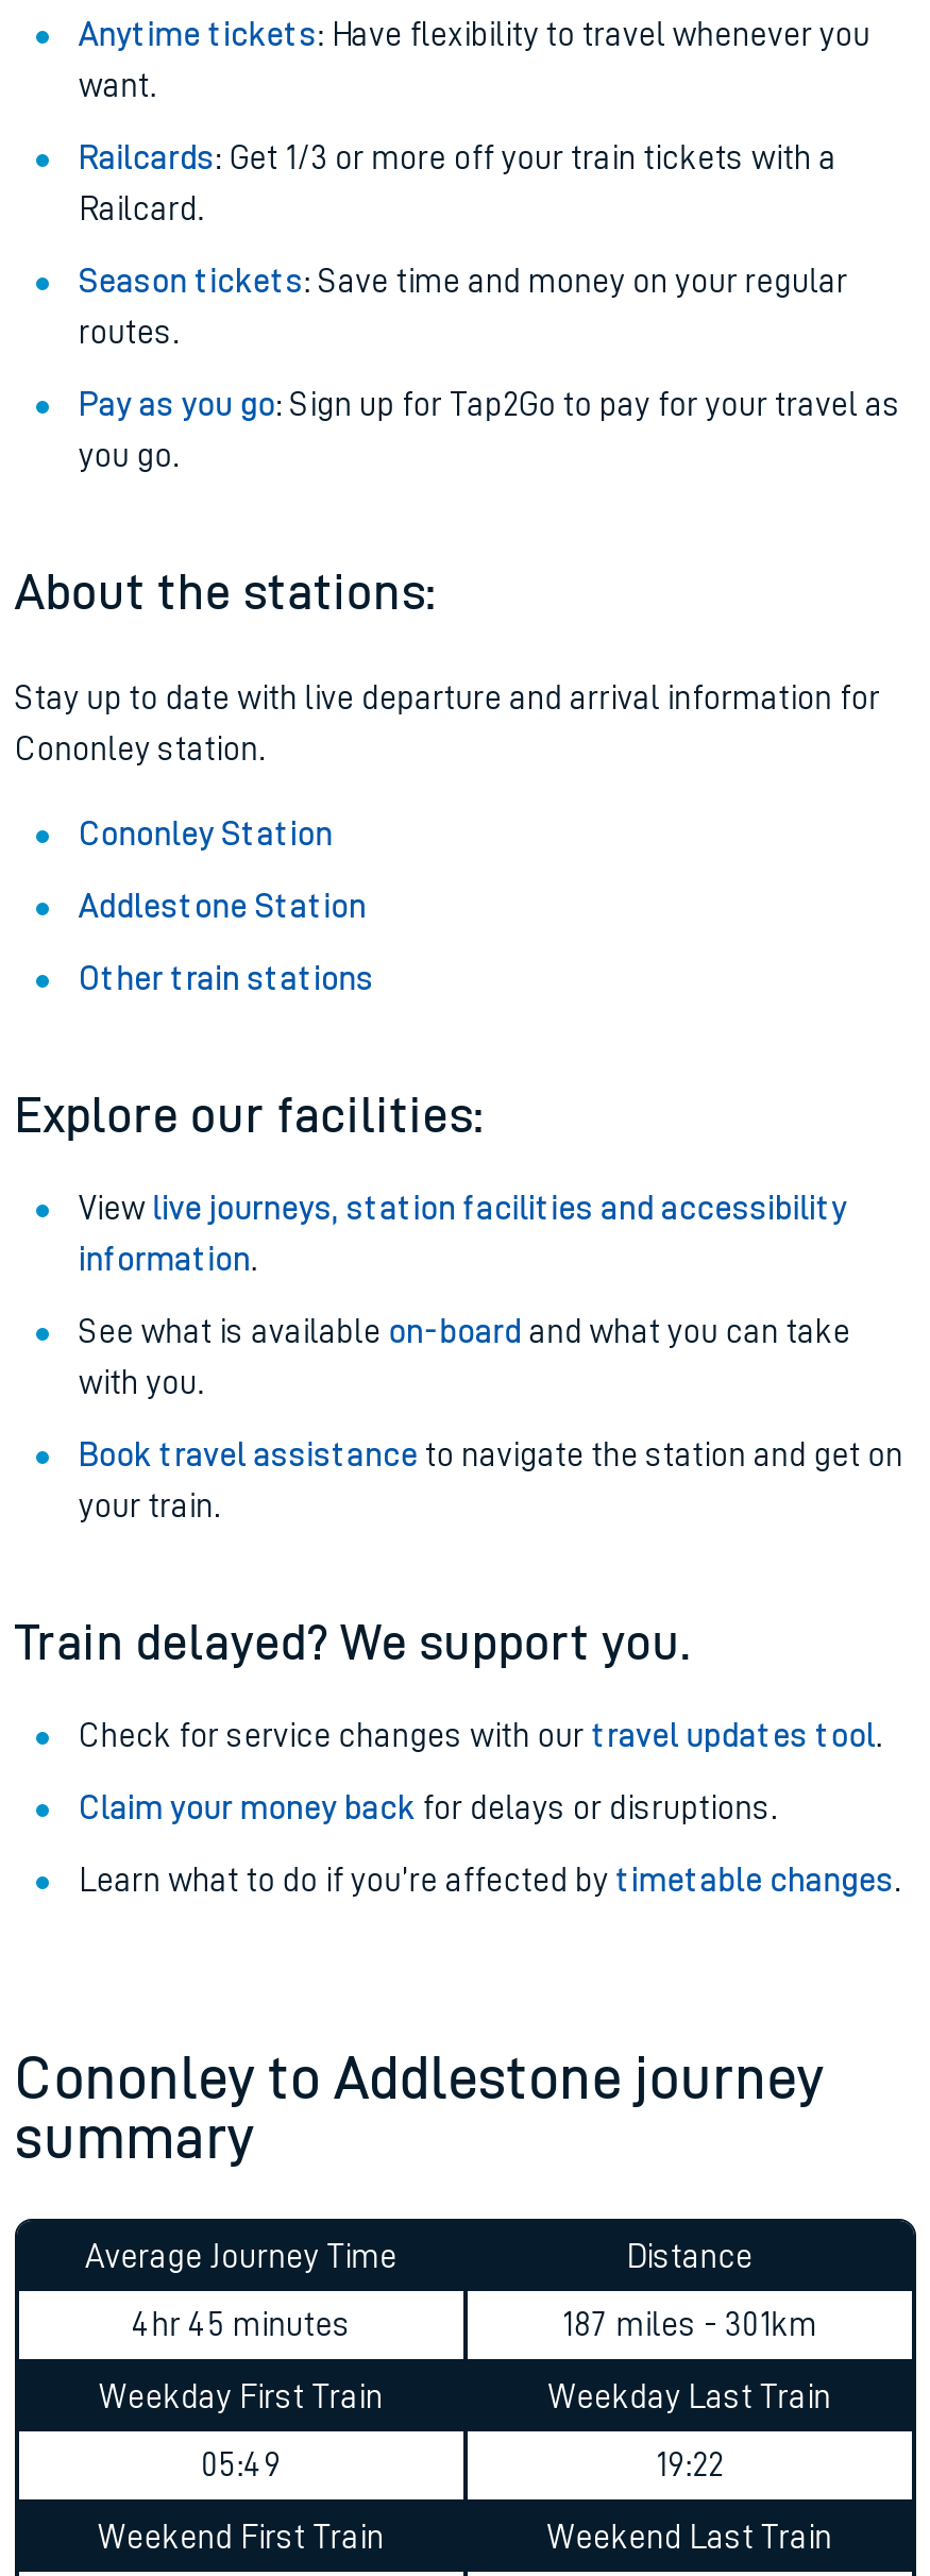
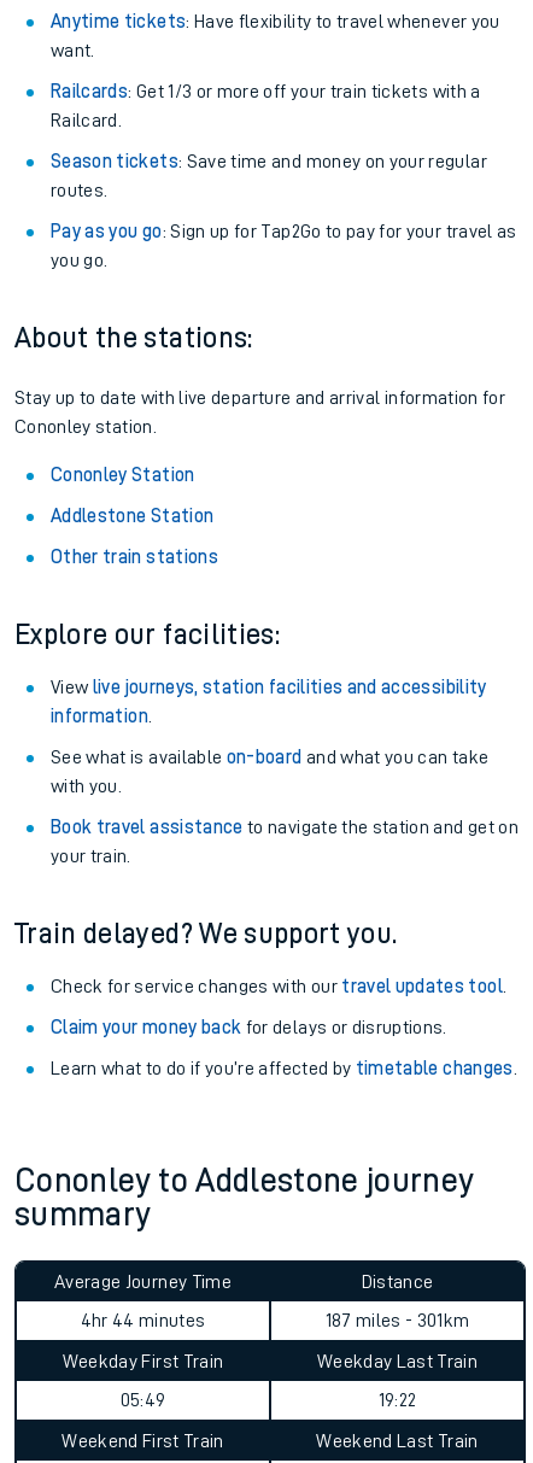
- 4hr 45 minutes
+ 4hr 44 minutes
